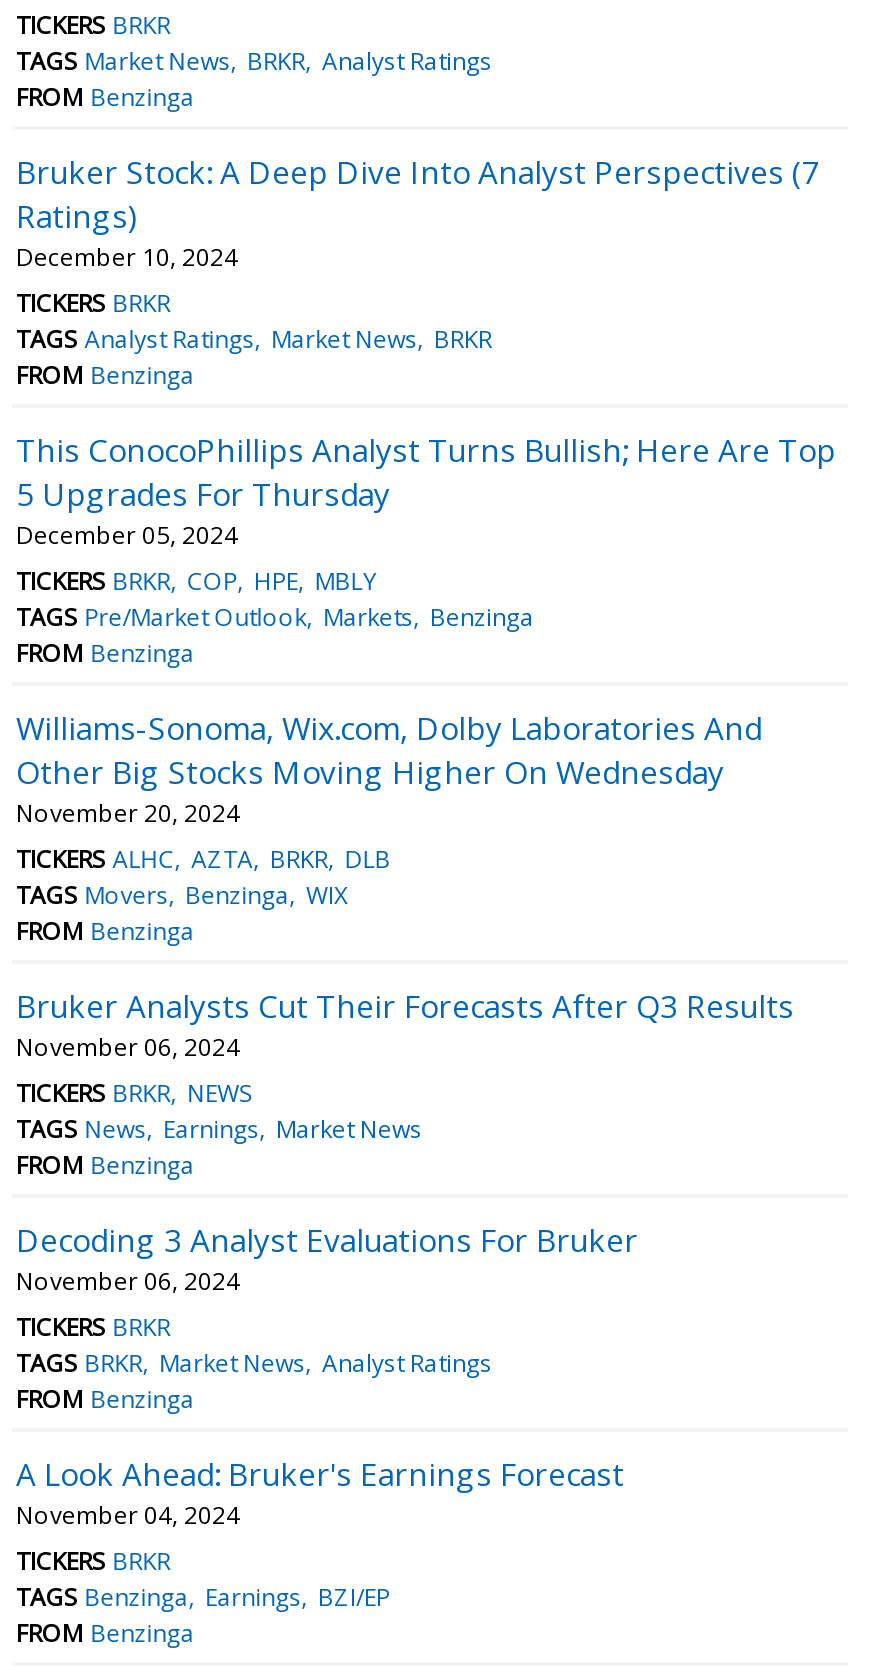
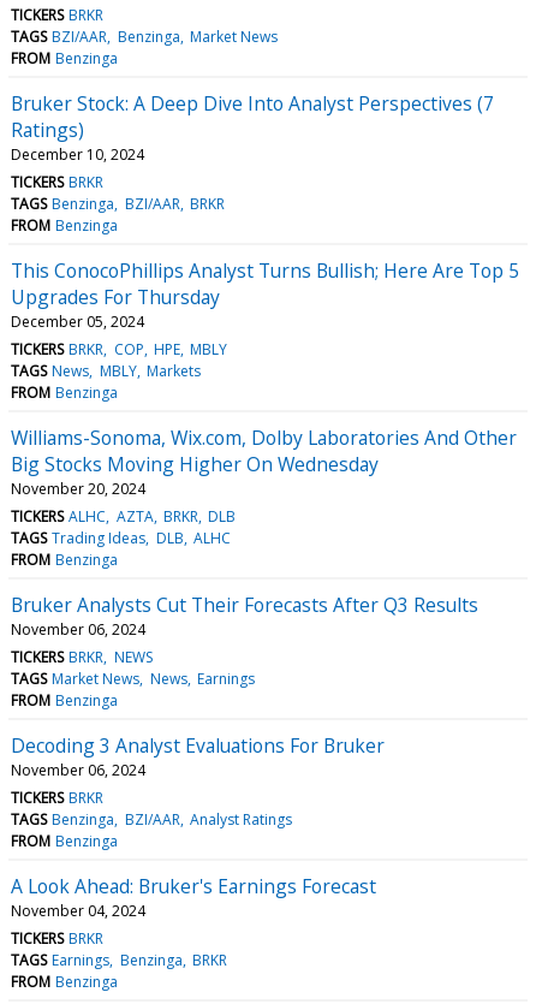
- TAGS Market News BRKR Analyst Ratings
+ TAGS BZI/AAR Benzinga Market News

- TAGS Analyst Ratings Market News BRKR
+ TAGS Benzinga BZI/AAR BRKR

- TAGS Pre/Market Outlook Markets Benzinga
+ TAGS News MBLY Markets

- TAGS Movers Benzinga WIX
+ TAGS Trading Ideas DLB ALHC

- TAGS News Earnings Market News
+ TAGS Market News News Earnings

- TAGS BRKR Market News Analyst Ratings
+ TAGS Benzinga BZI/AAR Analyst Ratings

- TAGS Benzinga Earnings BZI/EP
+ TAGS Earnings Benzinga BRKR
